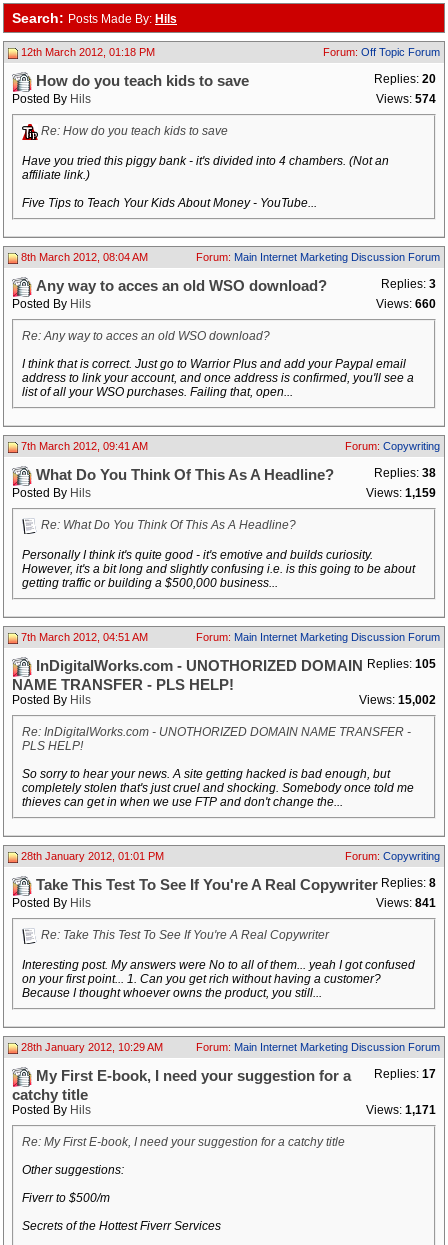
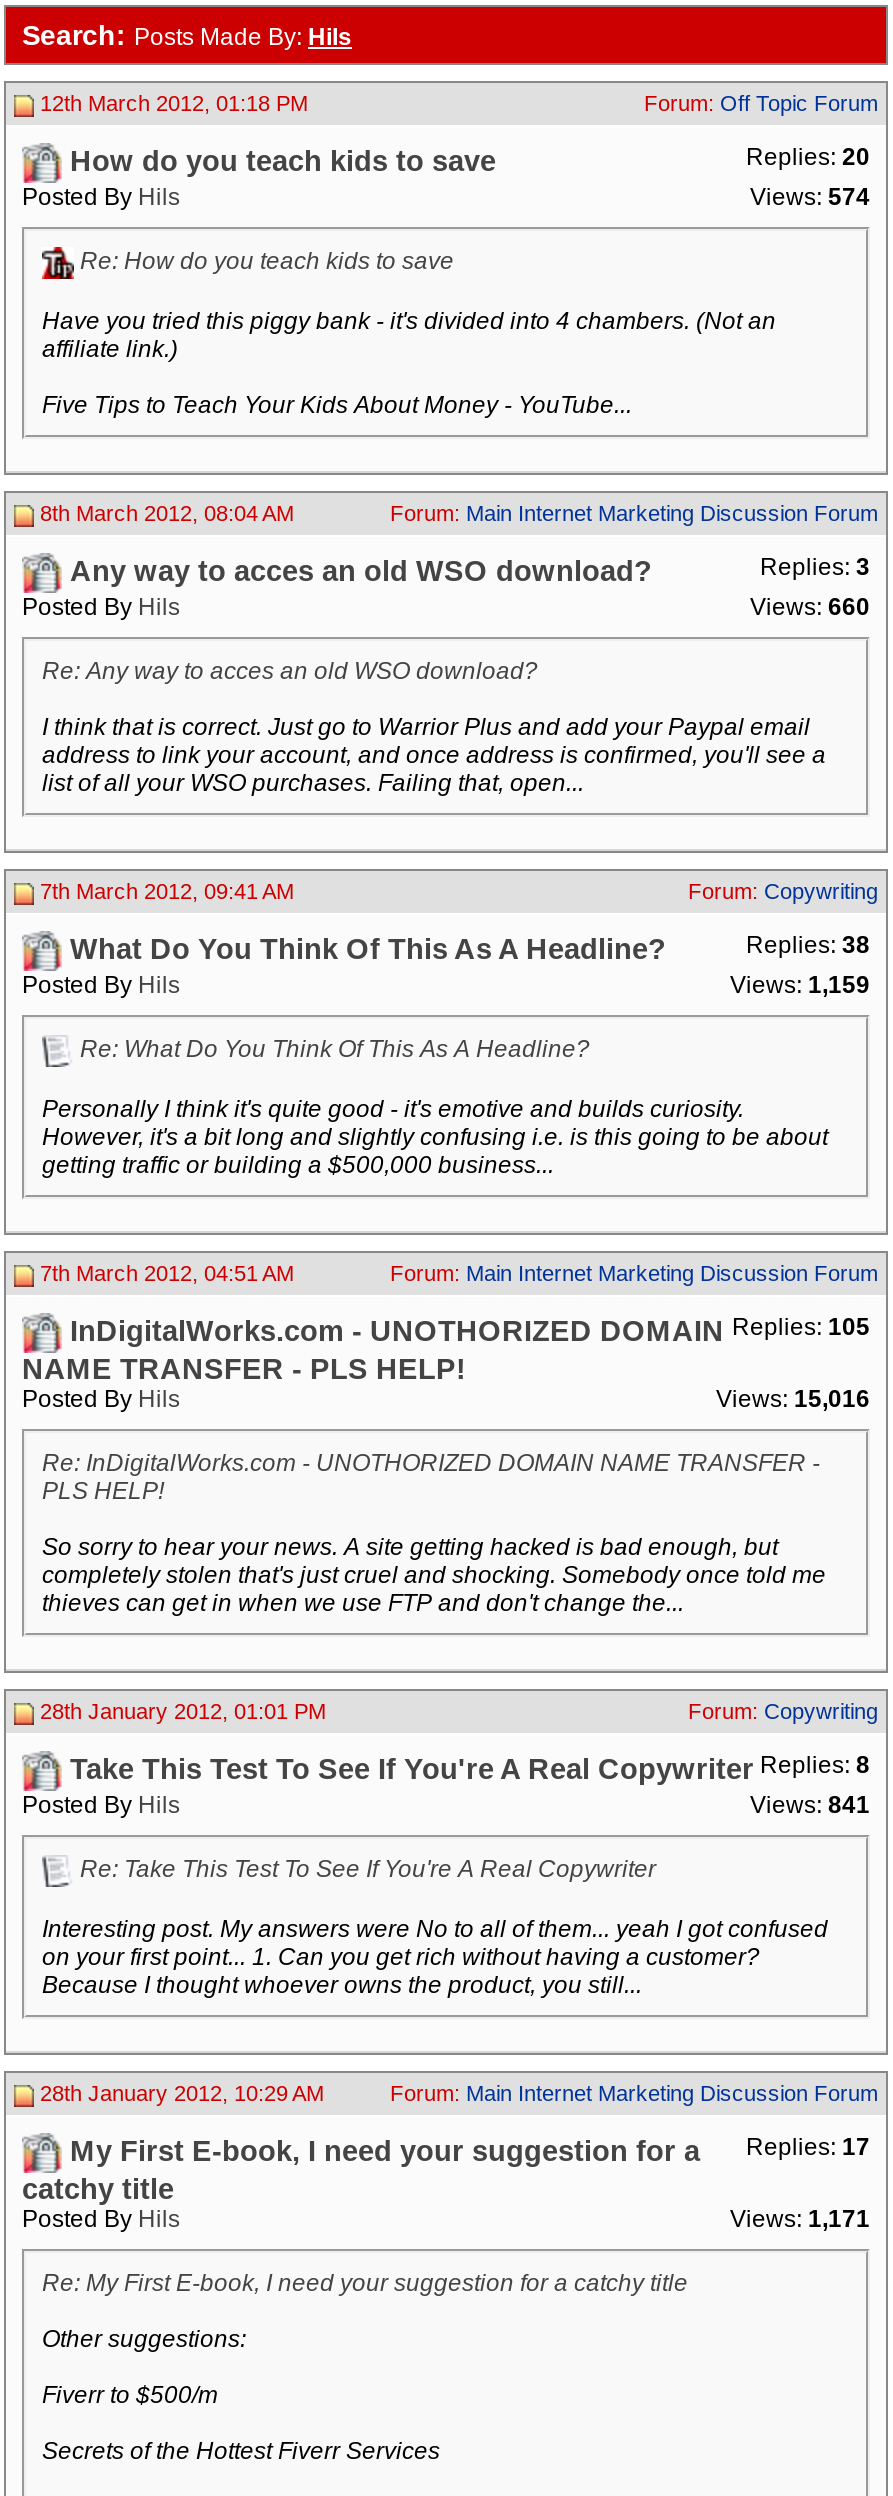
- Views: 15,002
+ Views: 15,016
